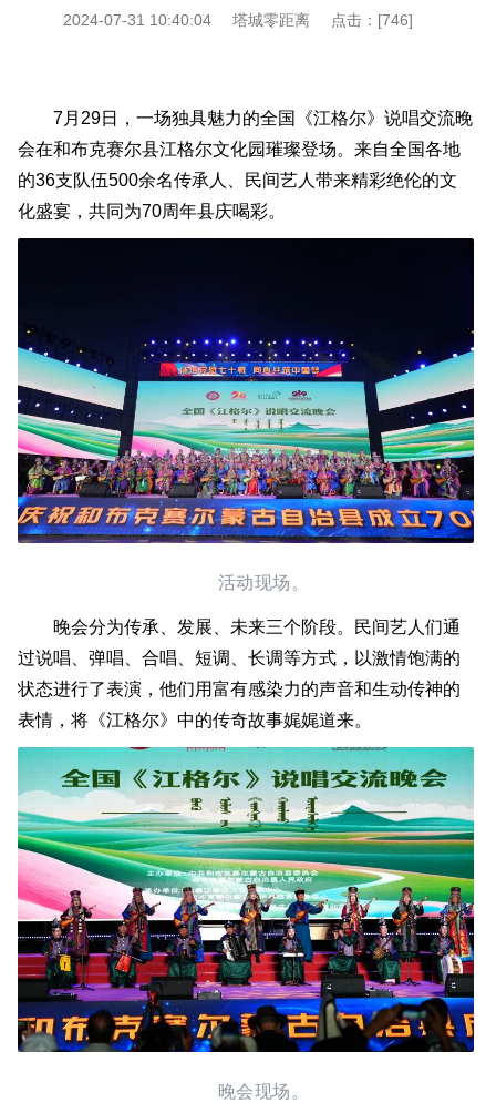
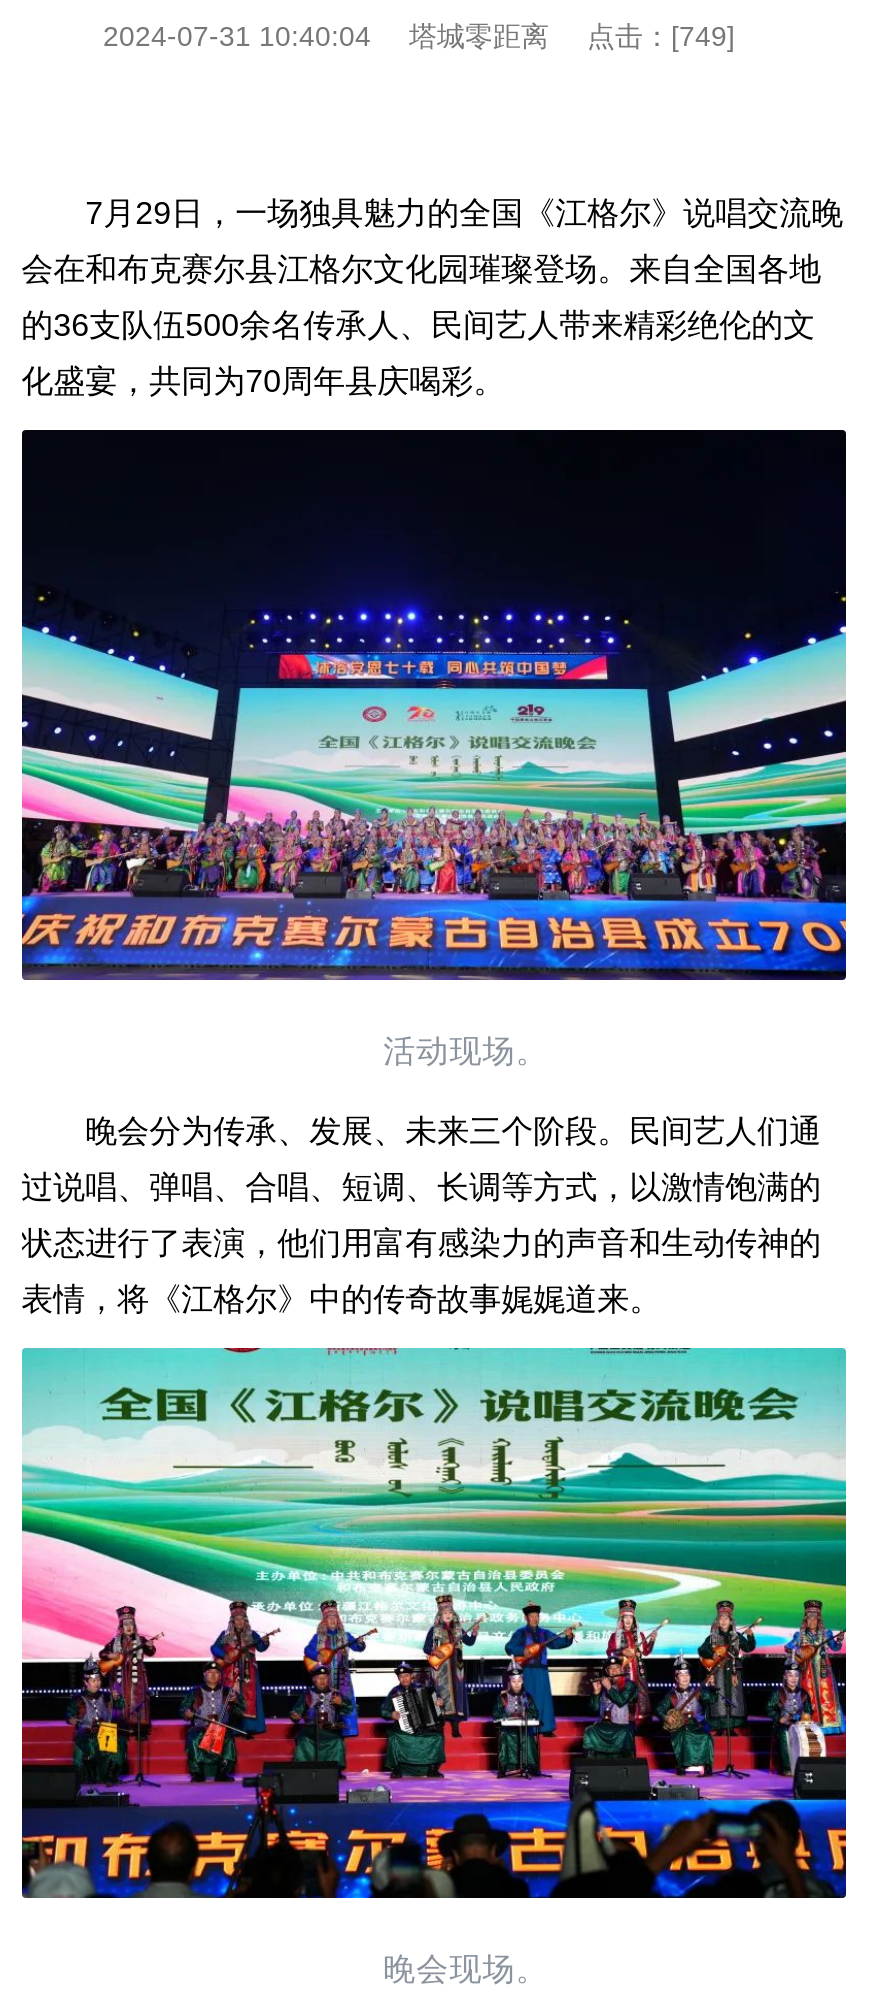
- 2024-07-31 10:40:04 塔城零距离 点击：[746]
+ 2024-07-31 10:40:04 塔城零距离 点击：[749]
